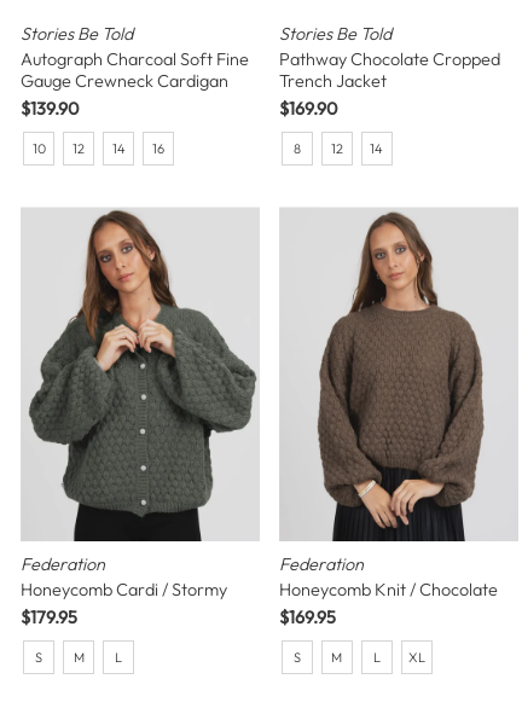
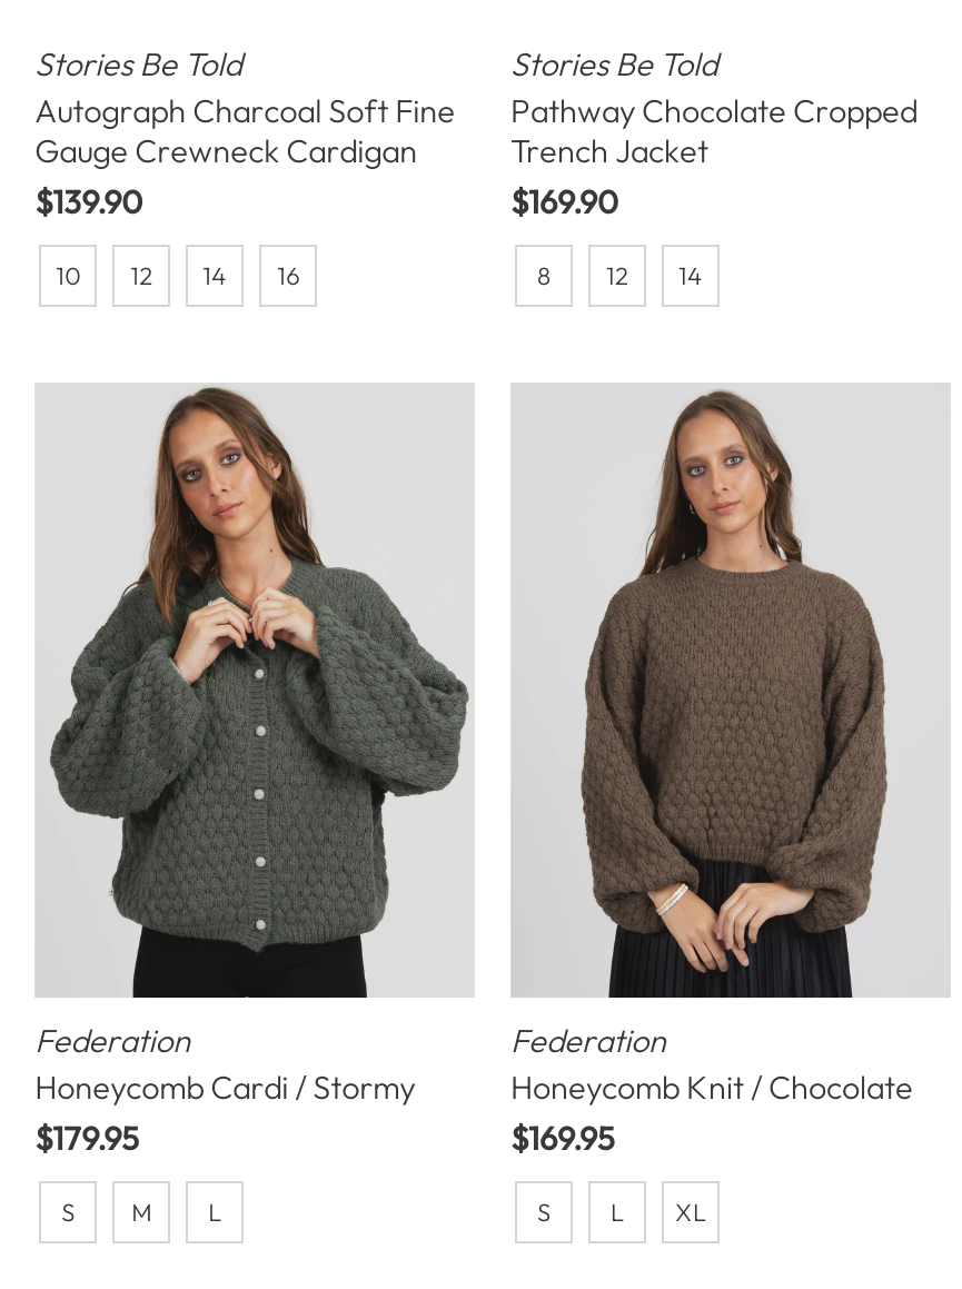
- M
